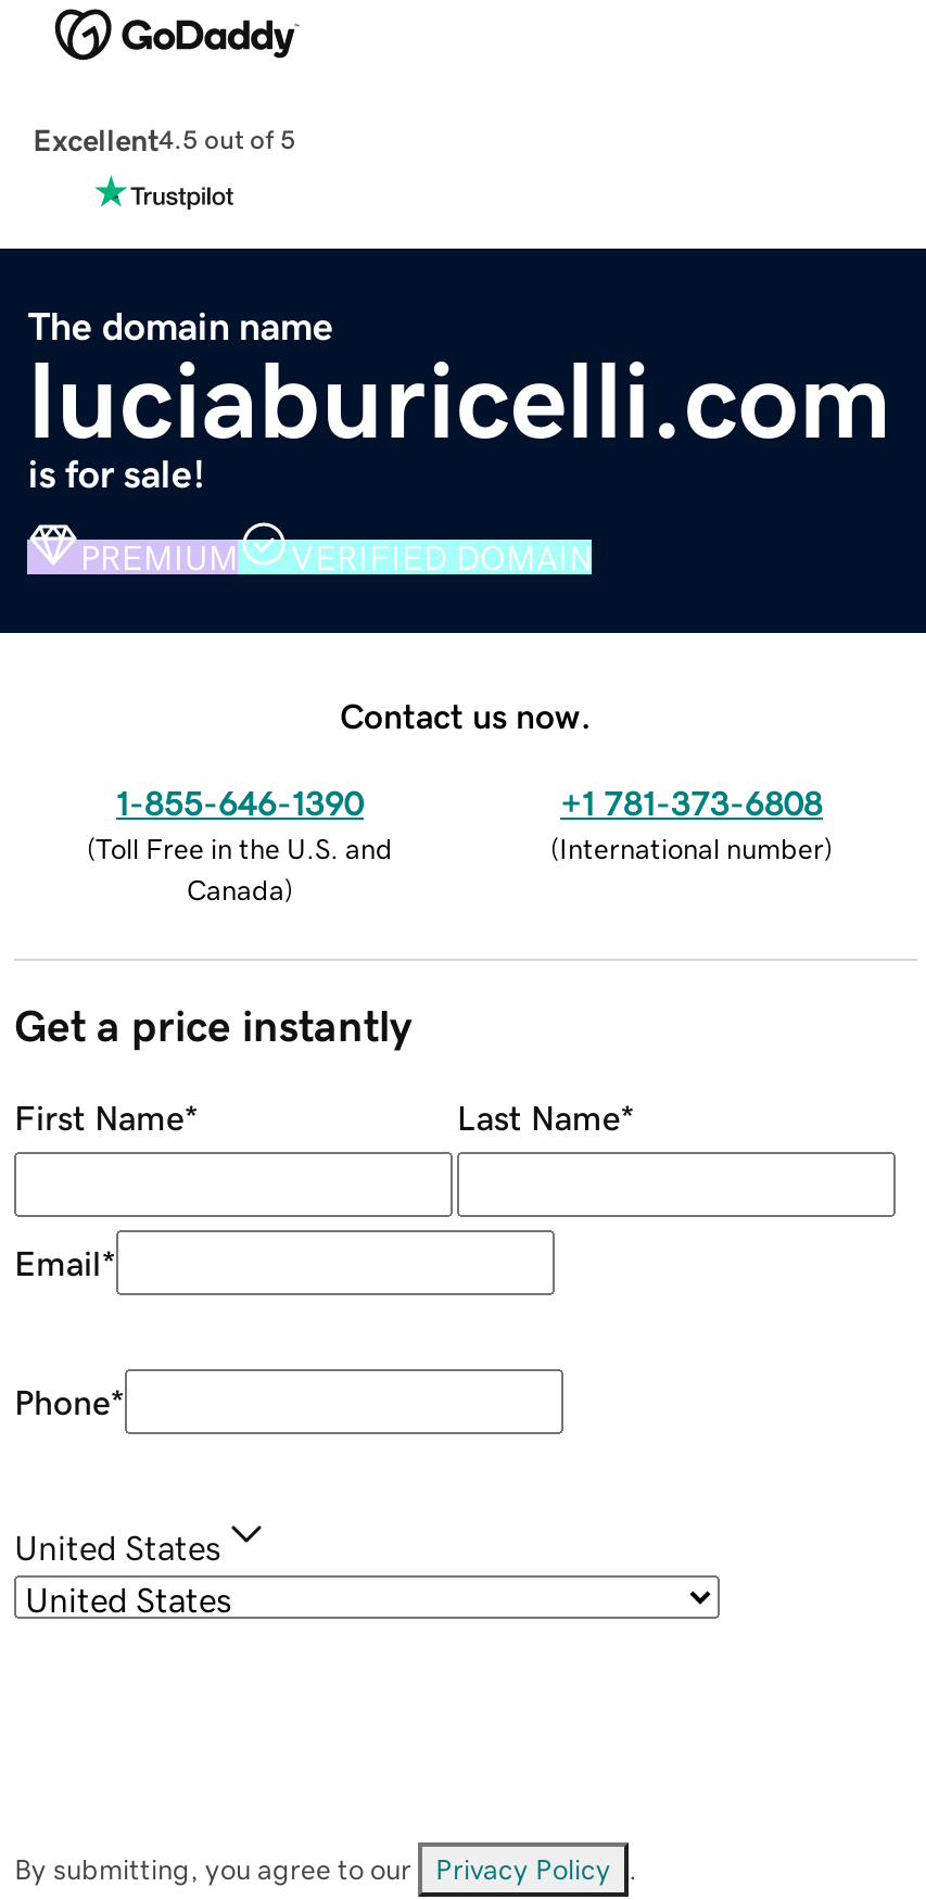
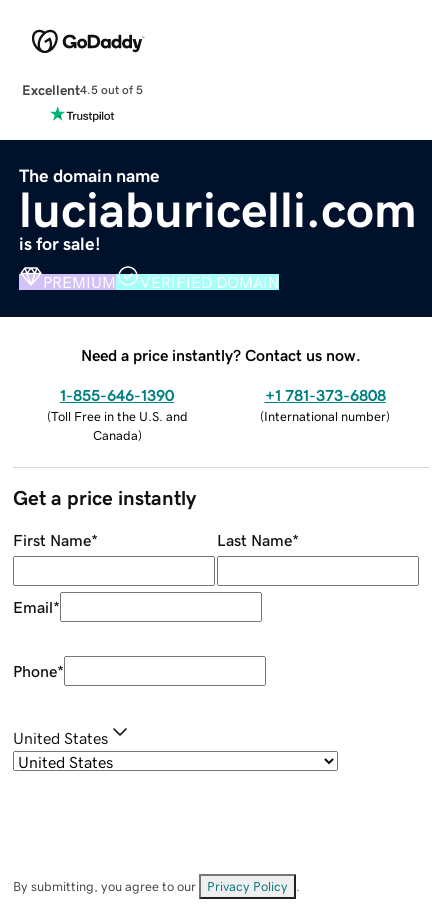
- Contact us now.
+ Need a price instantly? Contact us now.
